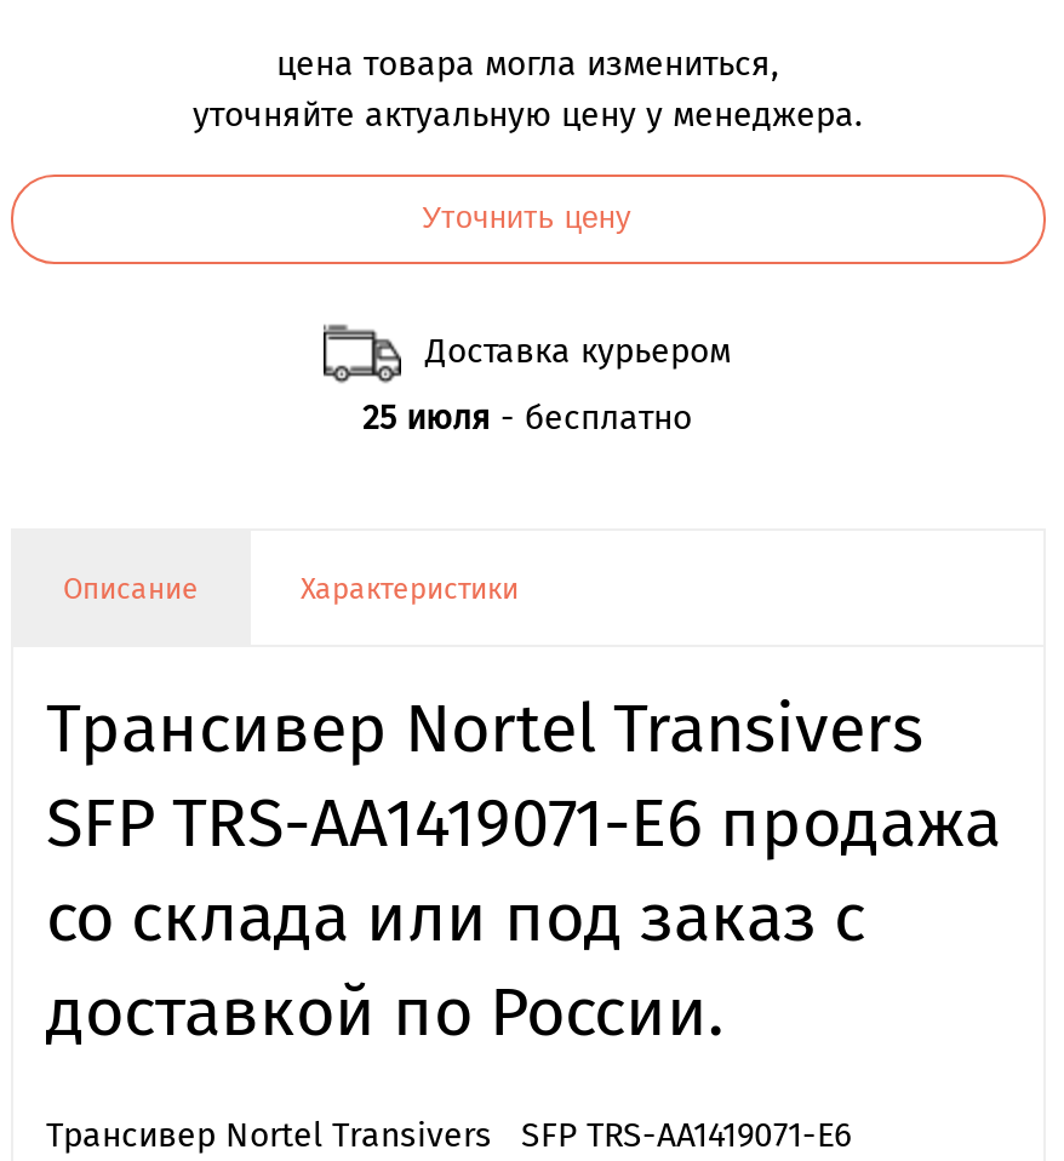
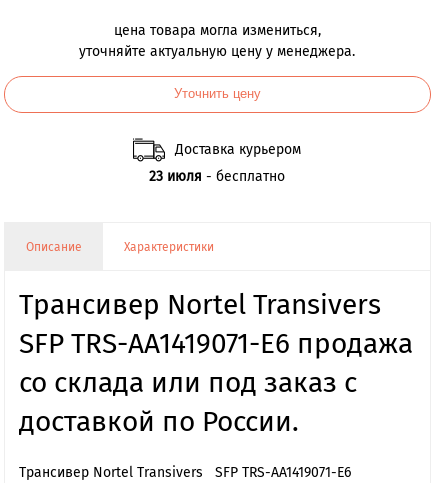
- 25 июля - бесплатно
+ 23 июля - бесплатно
